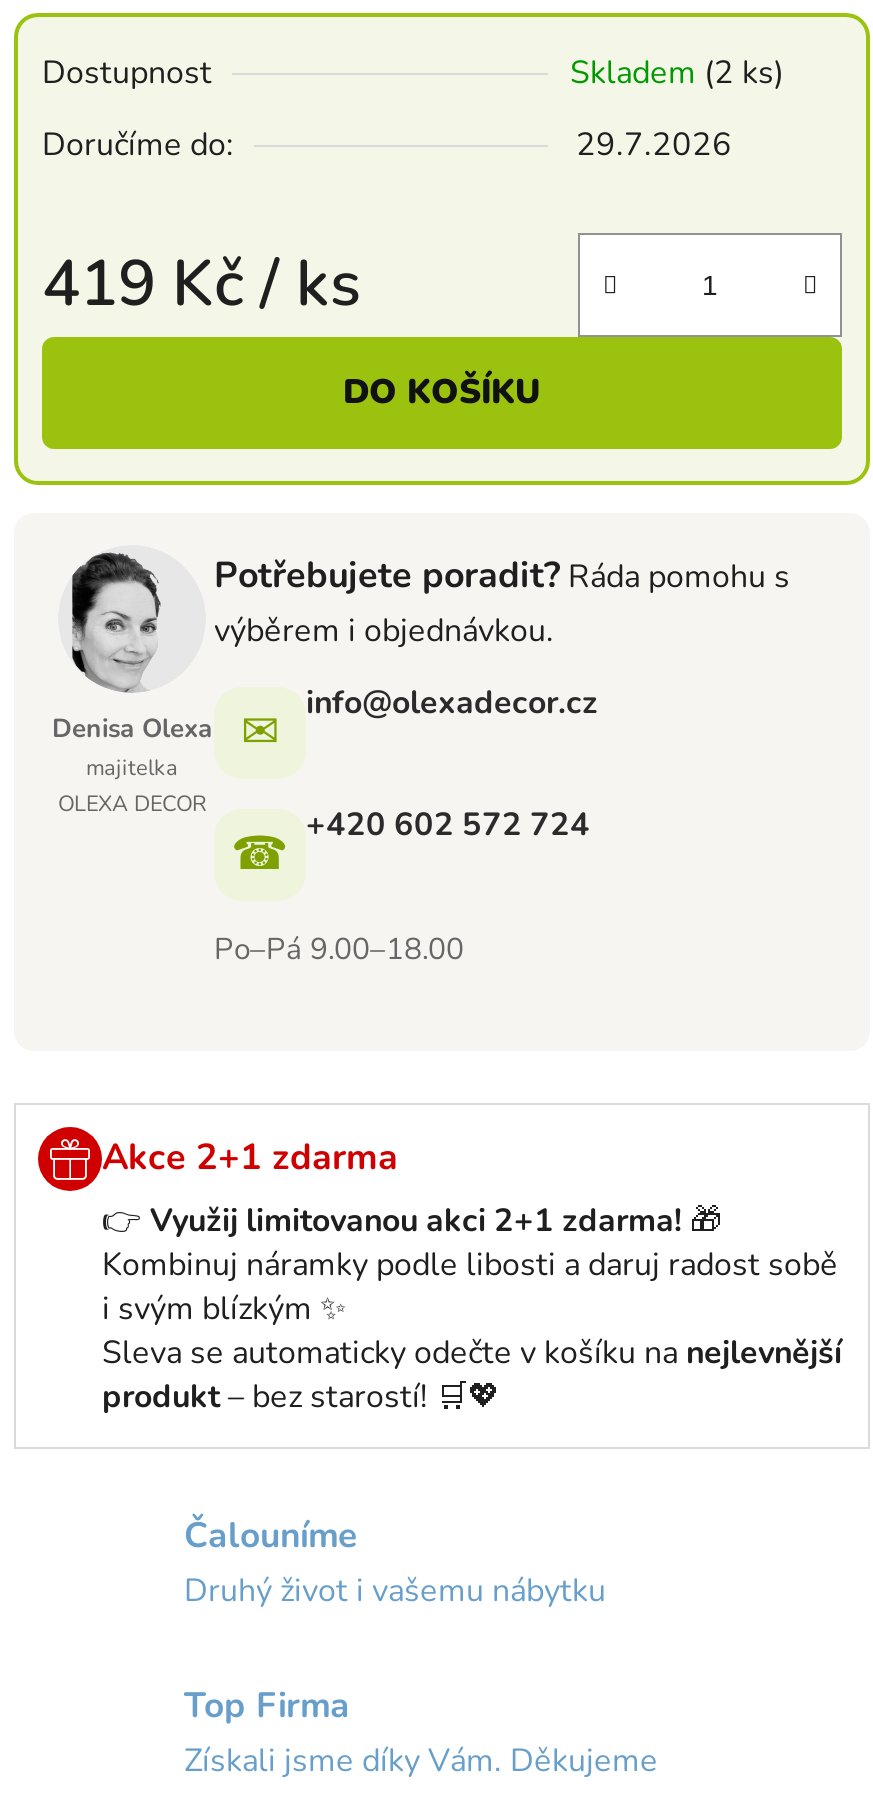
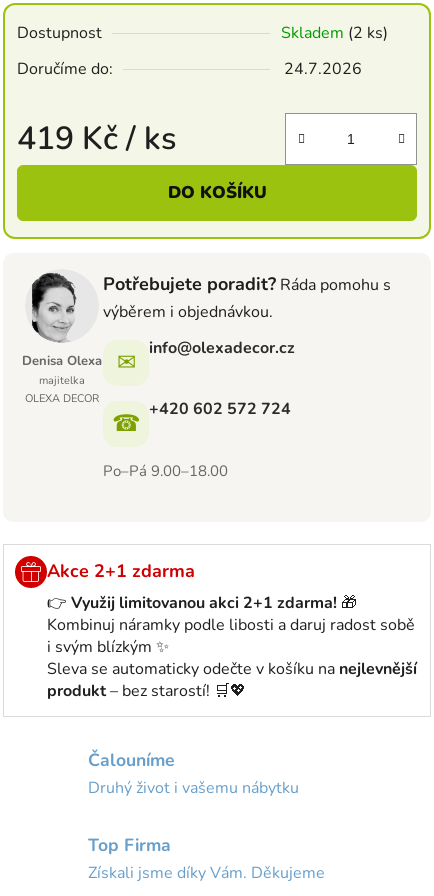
- 29.7.2026
+ 24.7.2026
